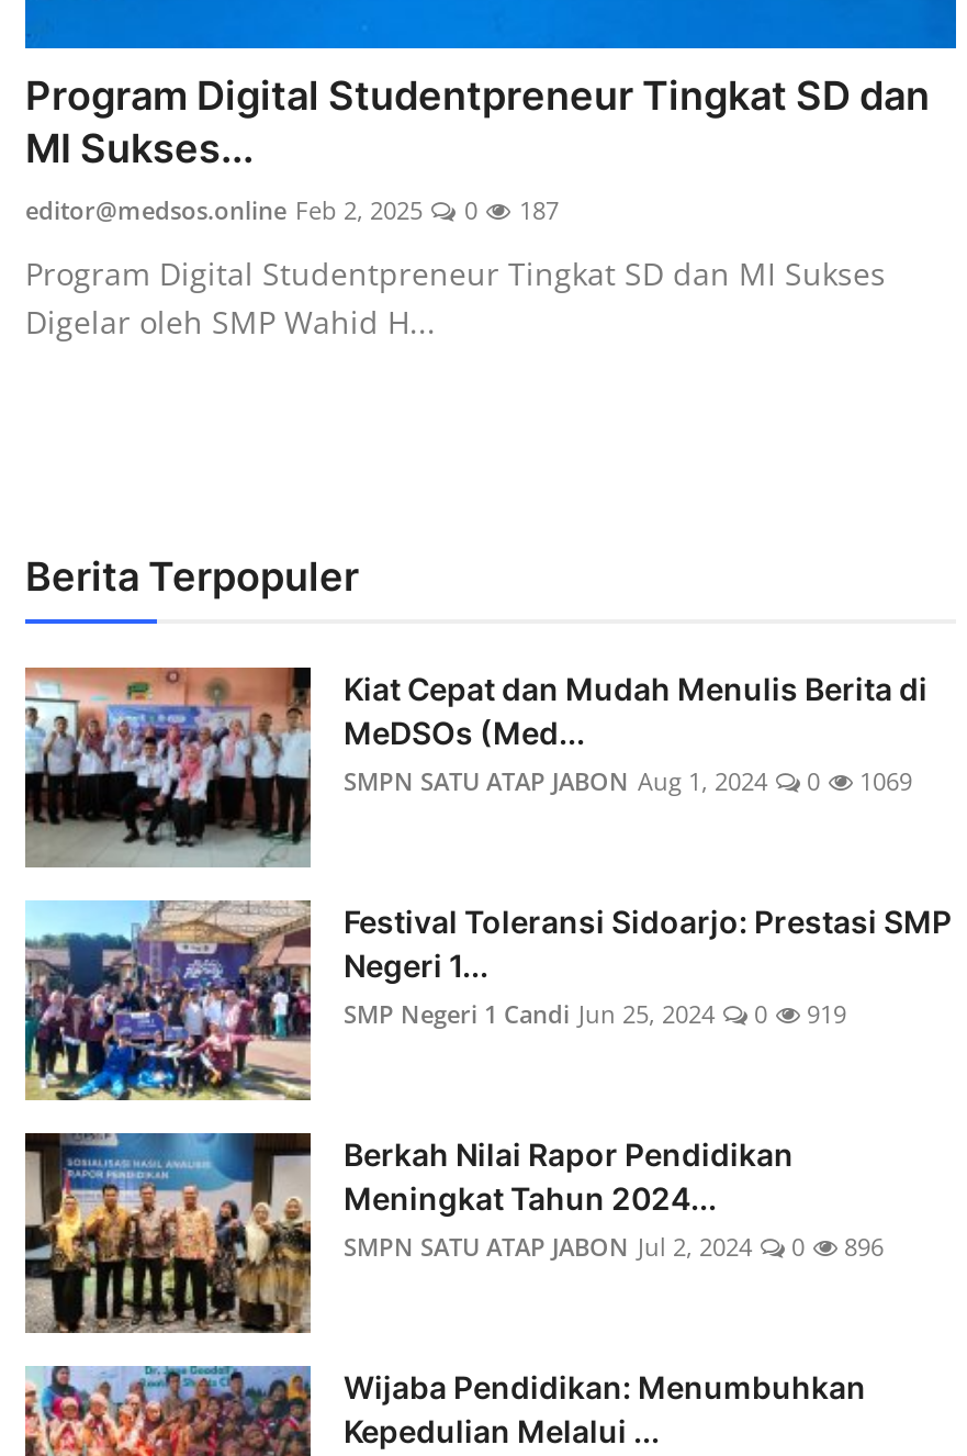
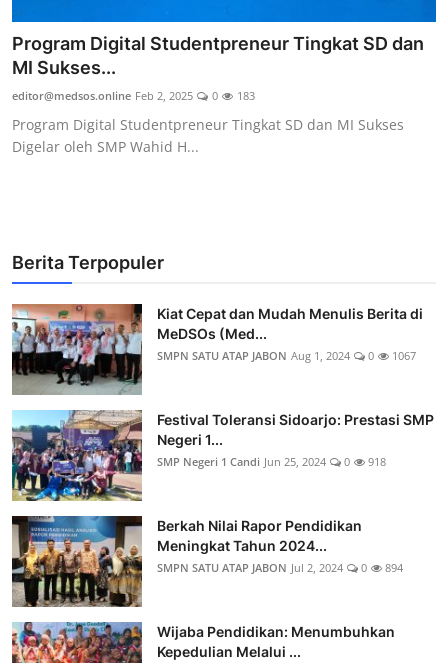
- editor@medsos.online Feb 2, 2025 0 187
+ editor@medsos.online Feb 2, 2025 0 183

- SMPN SATU ATAP JABON Aug 1, 2024 0 1069
+ SMPN SATU ATAP JABON Aug 1, 2024 0 1067

- SMP Negeri 1 Candi Jun 25, 2024 0 919
+ SMP Negeri 1 Candi Jun 25, 2024 0 918

- SMPN SATU ATAP JABON Jul 2, 2024 0 896
+ SMPN SATU ATAP JABON Jul 2, 2024 0 894
